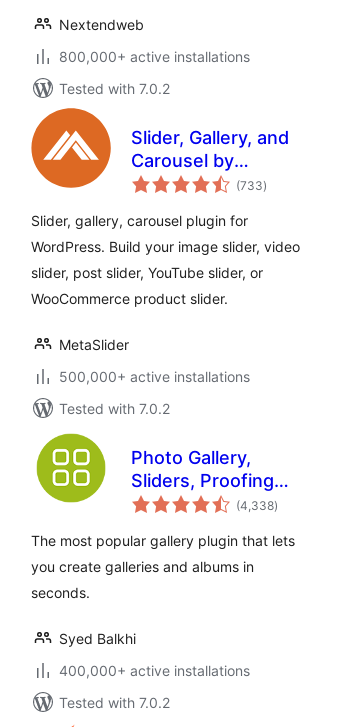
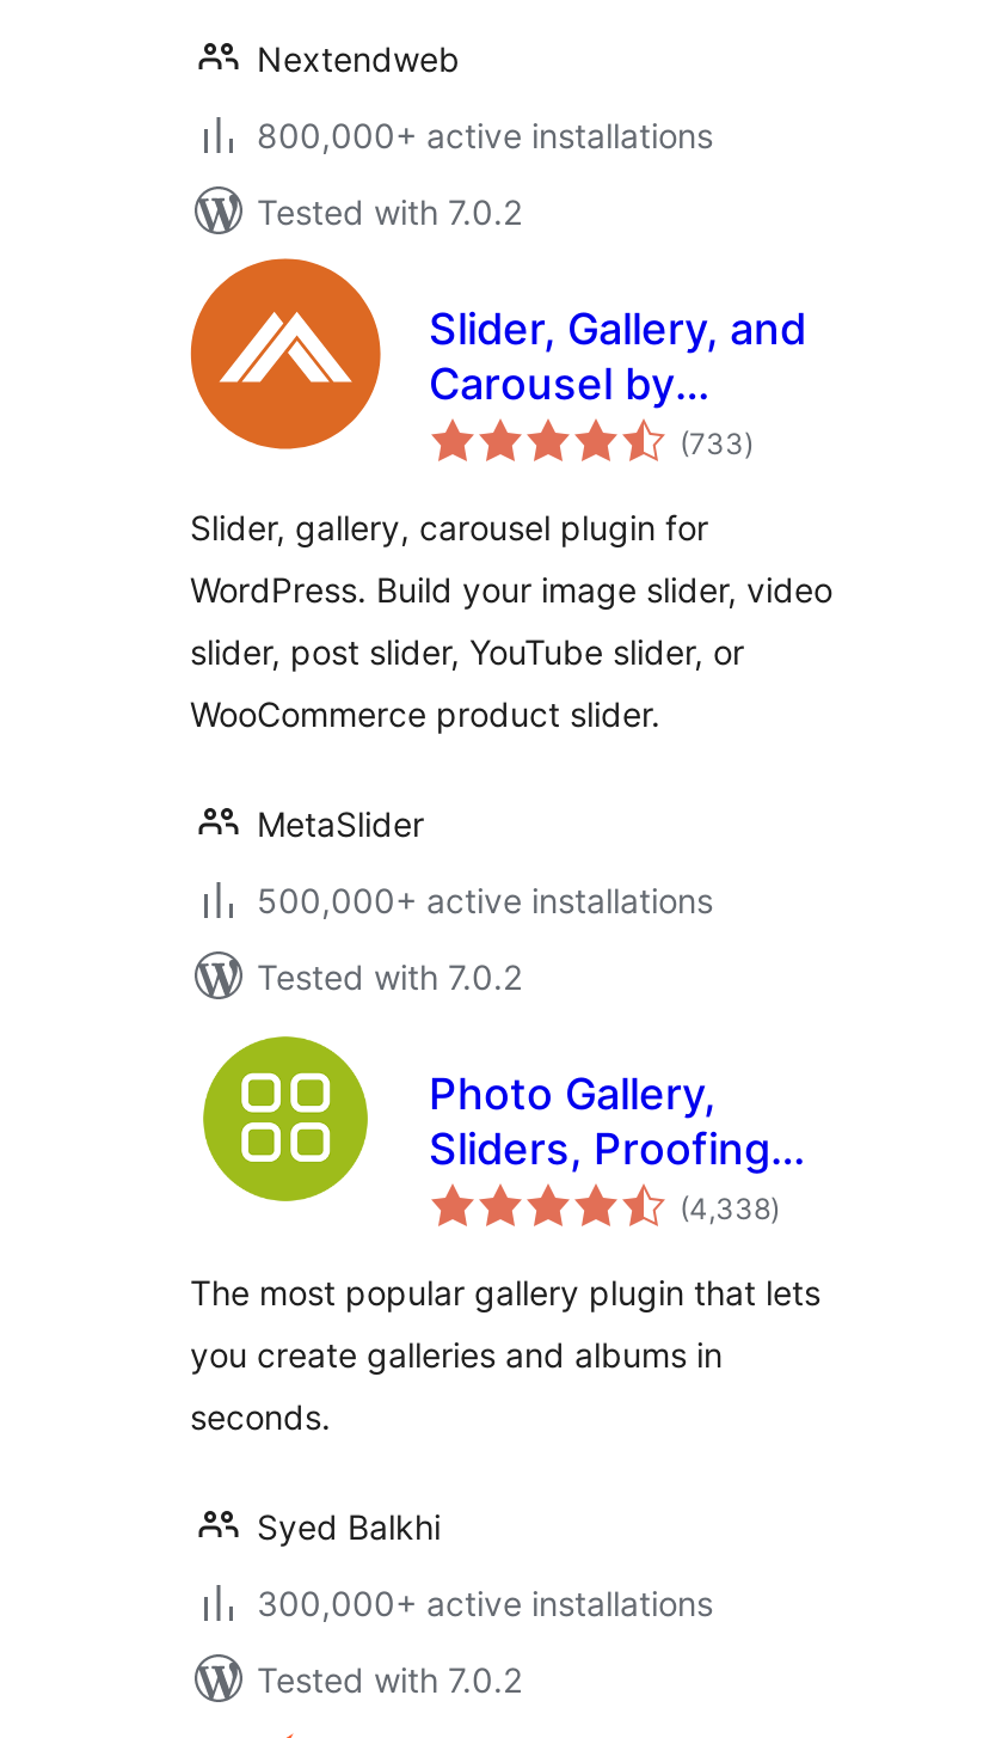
- 400,000+ active installations
+ 300,000+ active installations
